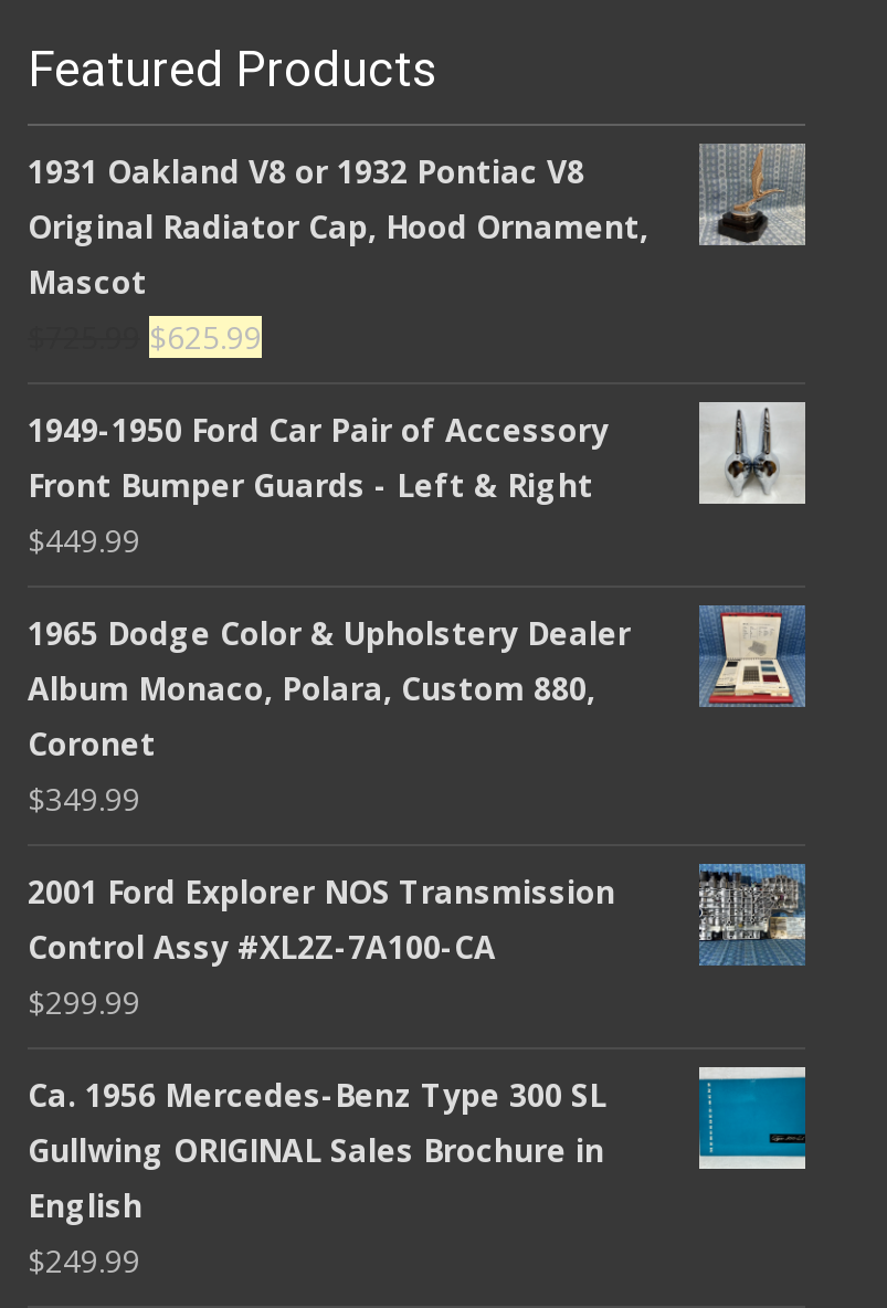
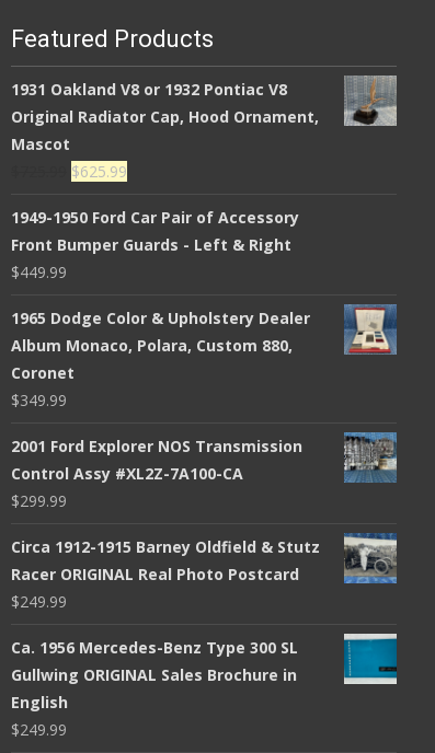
- [image]

+ [image]
+ Circa 1912-1915 Barney Oldfield & Stutz
+ Racer ORIGINAL Real Photo Postcard
+ $249.99
